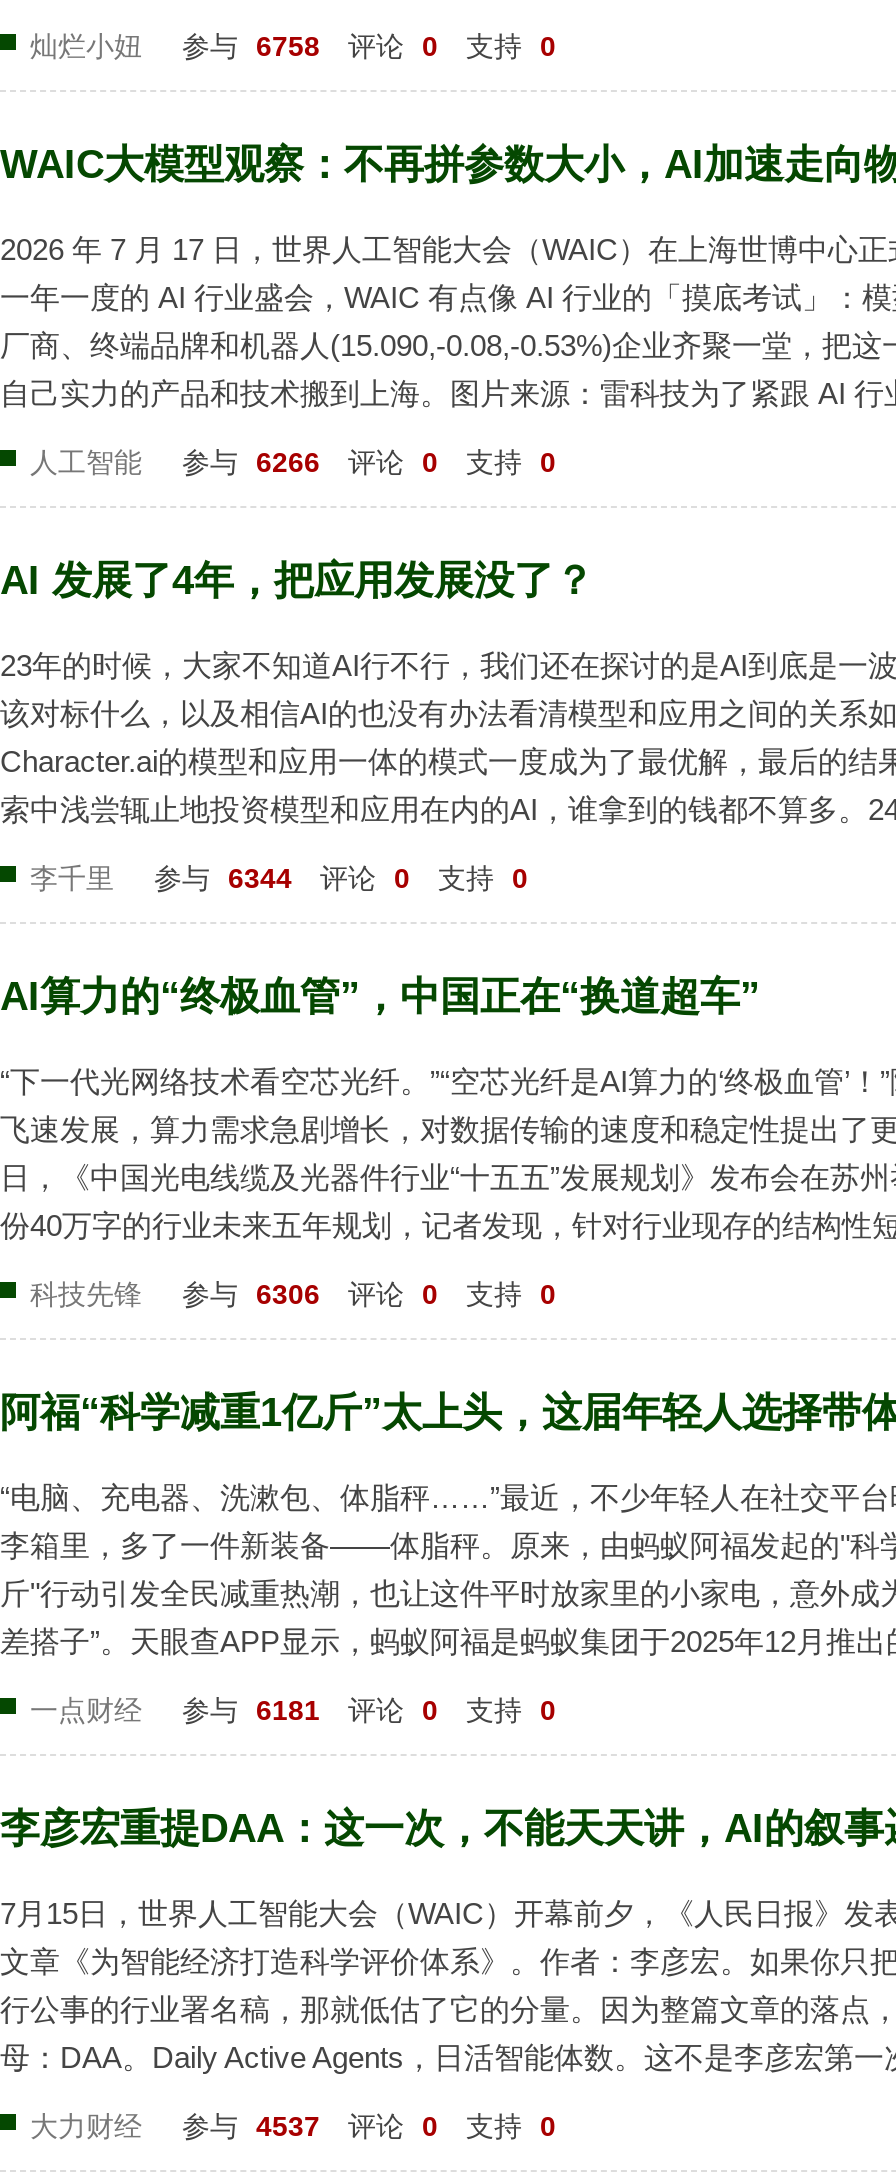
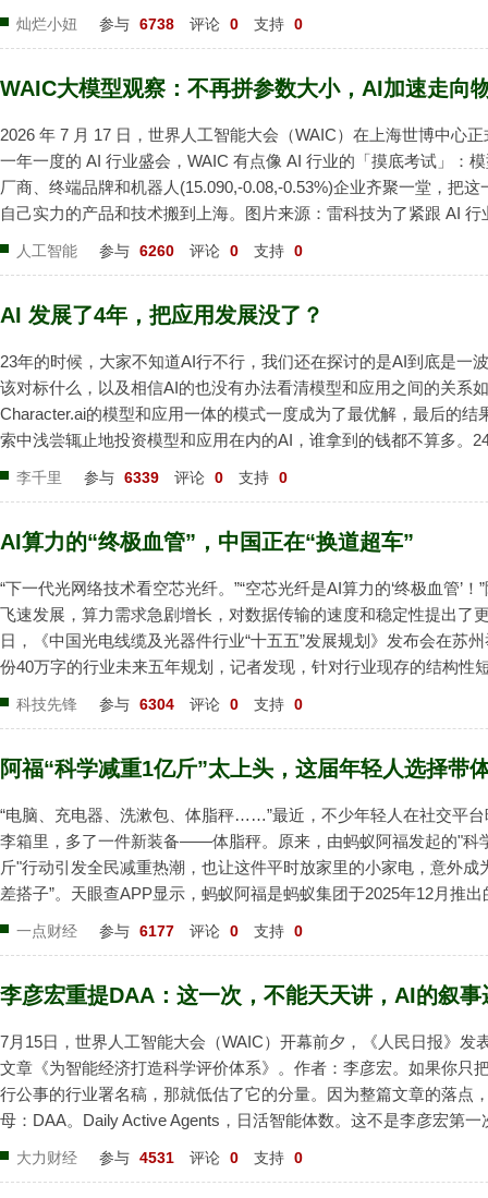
- 灿烂小妞 参与 6758 评论 0 支持 0
+ 灿烂小妞 参与 6738 评论 0 支持 0

- 人工智能 参与 6266 评论 0 支持 0
+ 人工智能 参与 6260 评论 0 支持 0

- 李千里 参与 6344 评论 0 支持 0
+ 李千里 参与 6339 评论 0 支持 0

- 科技先锋 参与 6306 评论 0 支持 0
+ 科技先锋 参与 6304 评论 0 支持 0

- 一点财经 参与 6181 评论 0 支持 0
+ 一点财经 参与 6177 评论 0 支持 0

- 大力财经 参与 4537 评论 0 支持 0
+ 大力财经 参与 4531 评论 0 支持 0
